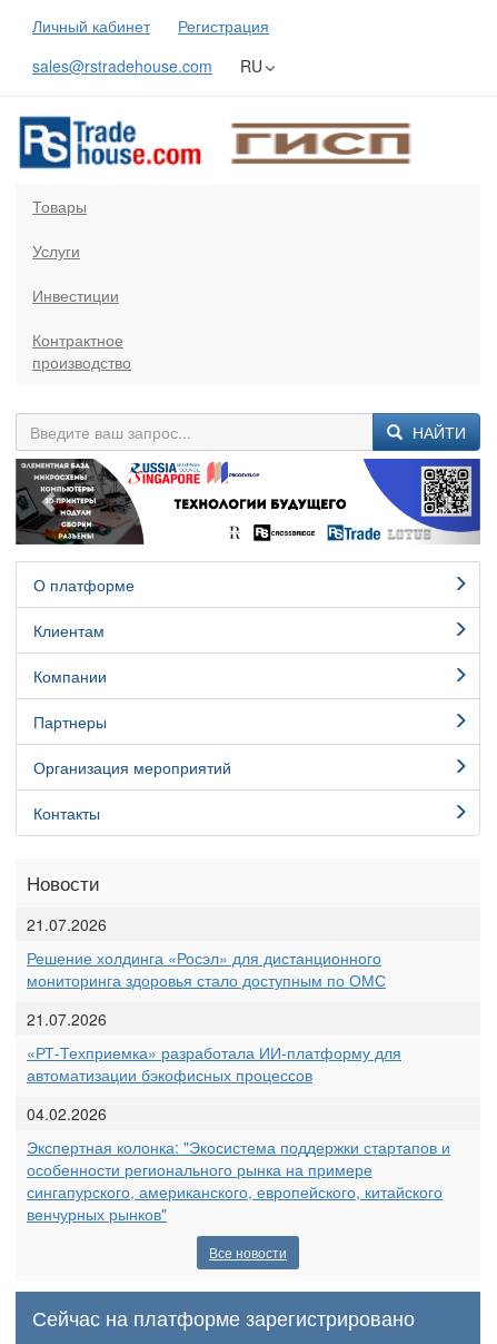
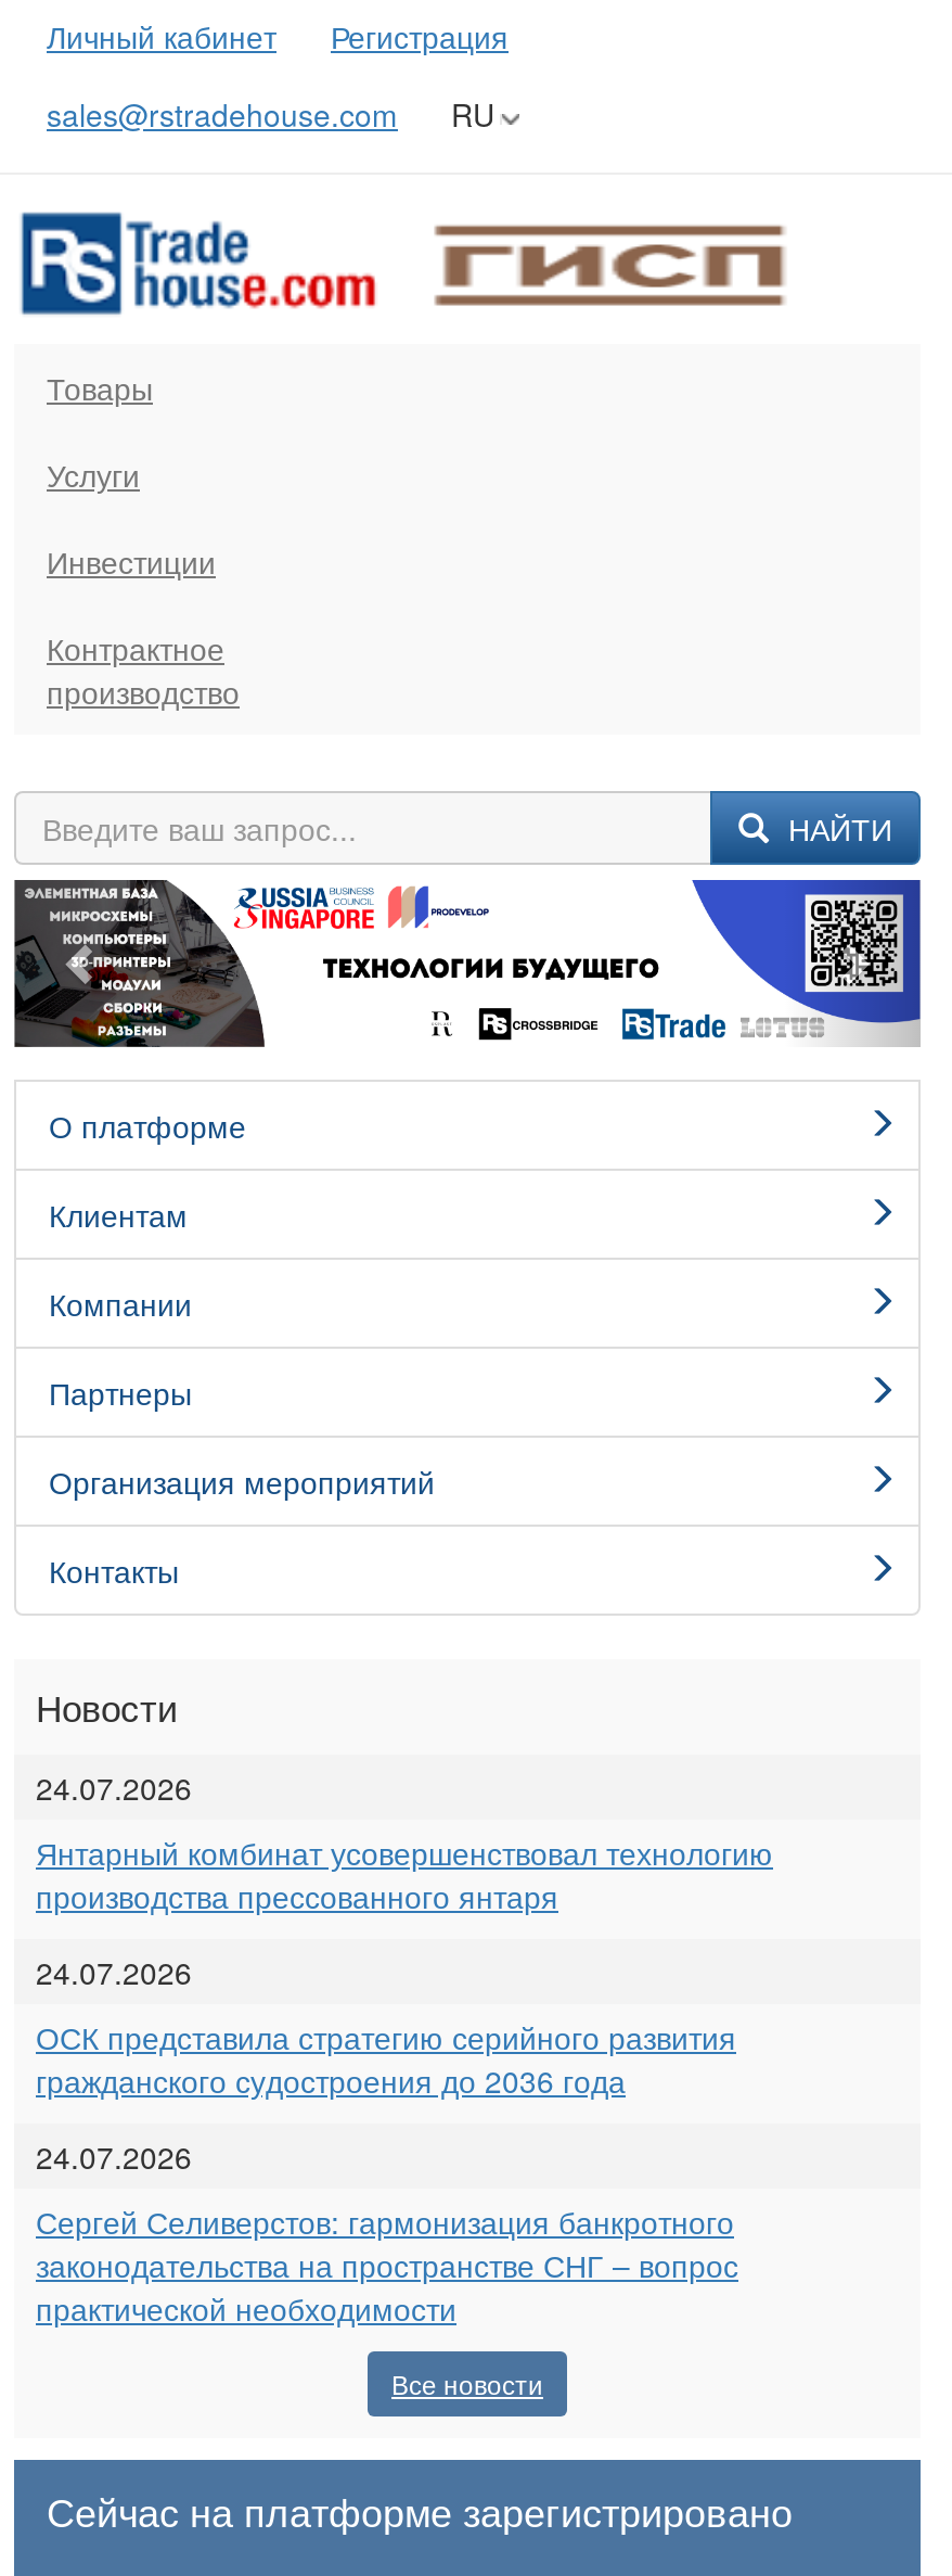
- 21.07.2026
+ 24.07.2026

- Решение холдинга «Росэл» для дистанционного
- мониторинга здоровья стало доступным по ОМС
+ Янтарный комбинат усовершенствовал технологию
+ производства прессованного янтаря

- 21.07.2026
+ 24.07.2026

- «РТ-Техприемка» разработала ИИ-платформу для
- автоматизации бэкофисных процессов
+ ОСК представила стратегию серийного развития
+ гражданского судостроения до 2036 года

- 04.02.2026
+ 24.07.2026

- Экспертная колонка: "Экосистема поддержки стартапов и
- особенности регионального рынка на примере
- сингапурского, американского, европейского, китайского
- венчурных рынков"
+ Сергей Селиверстов: гармонизация банкротного
+ законодательства на пространстве СНГ – вопрос
+ практической необходимости
